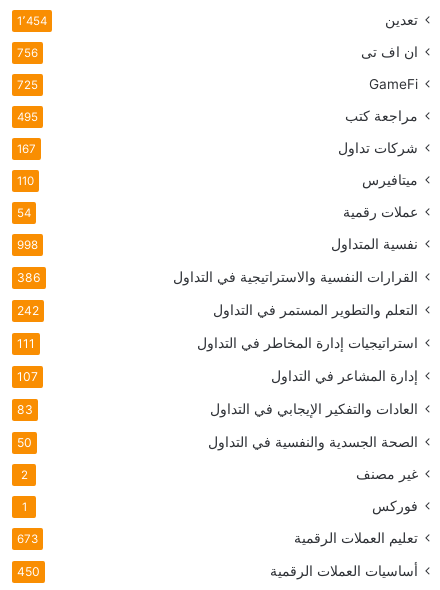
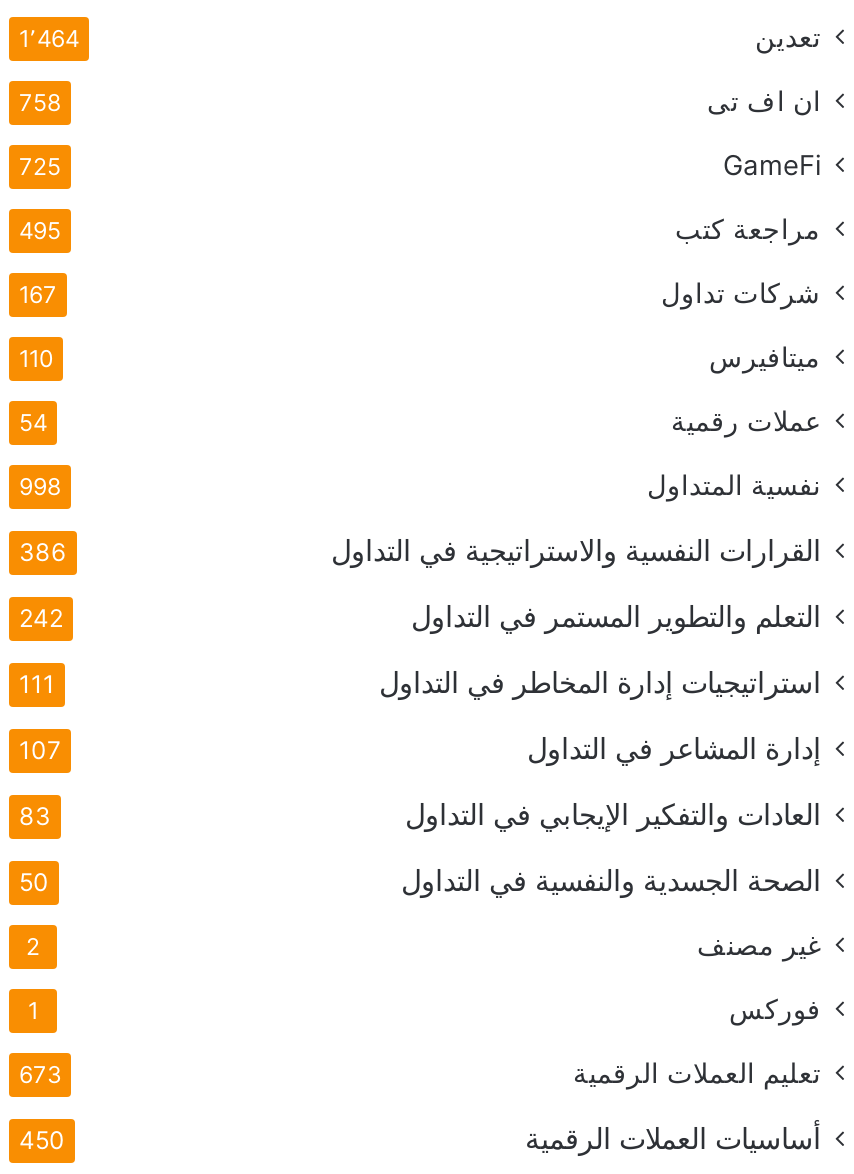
- 1٬454
+ 1٬464

- 756
+ 758
